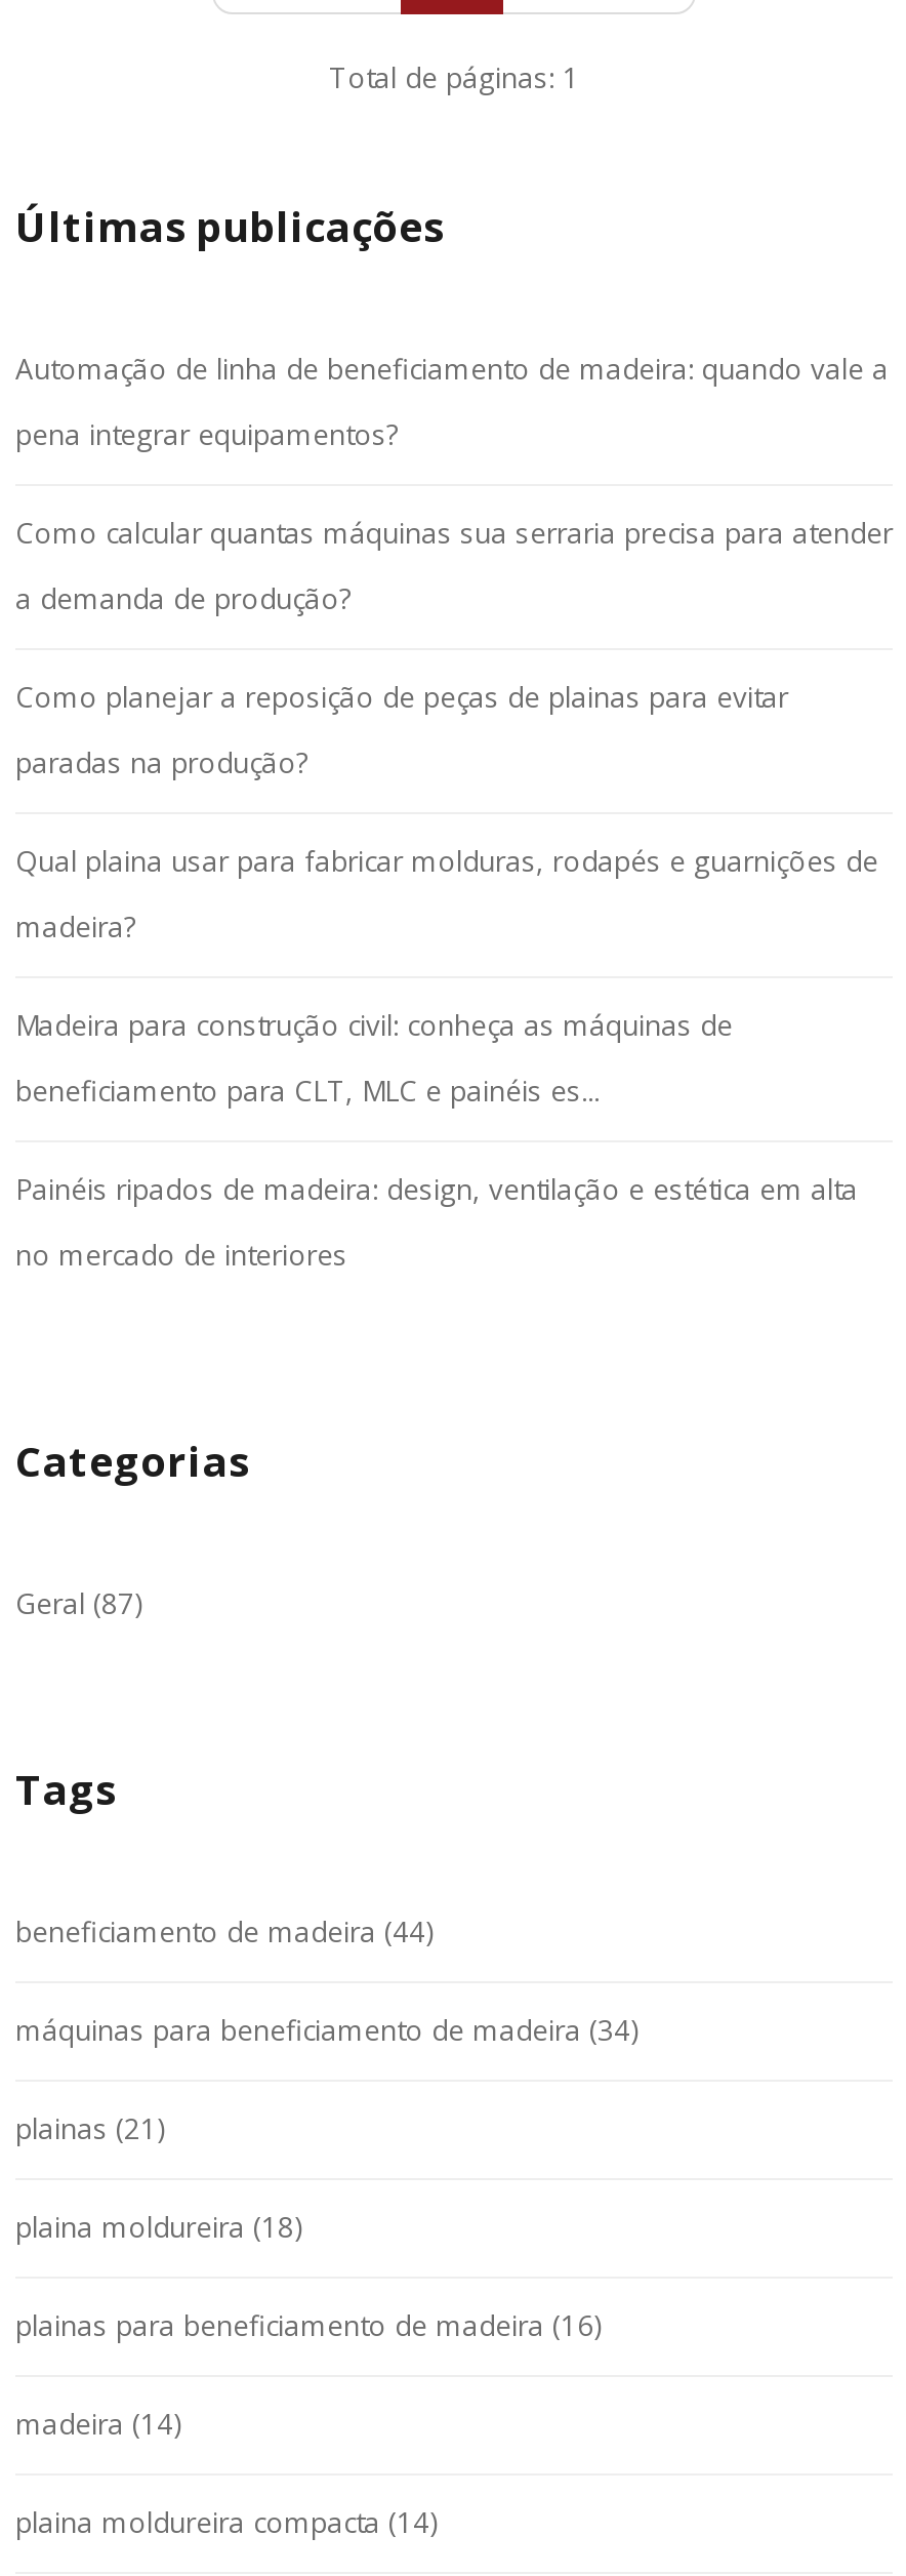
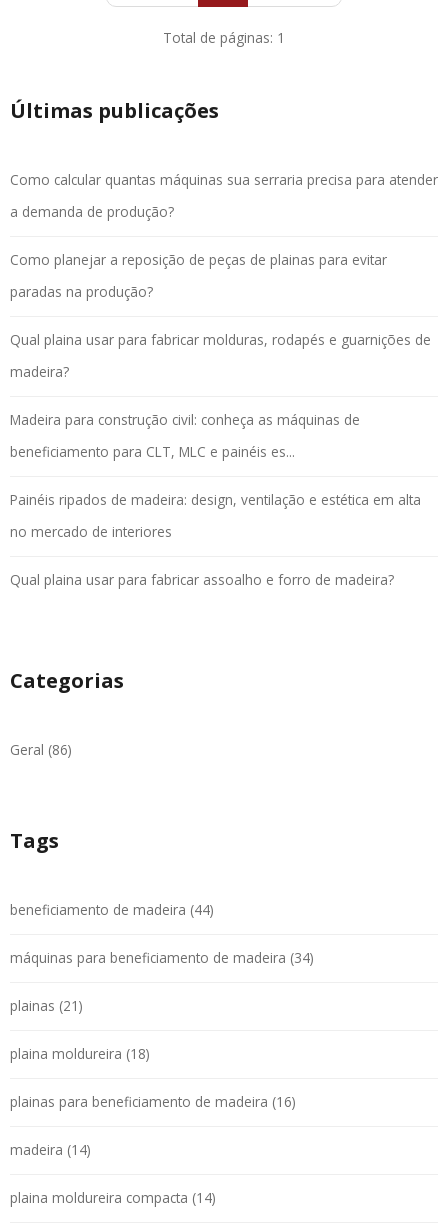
- Automação de linha de beneficiamento de madeira: quando vale a
- pena integrar equipamentos?

moved up: Como calcular quantas máquinas sua serraria precisa para atender | a demanda de produção? | Como planejar a reposição de peças de plainas para evitar | ... | Painéis ripados de madeira: design, ventilação e estética em alta | no mercado de interiores

+ Qual plaina usar para fabricar assoalho e forro de madeira?

- Geral (87)
+ Geral (86)
